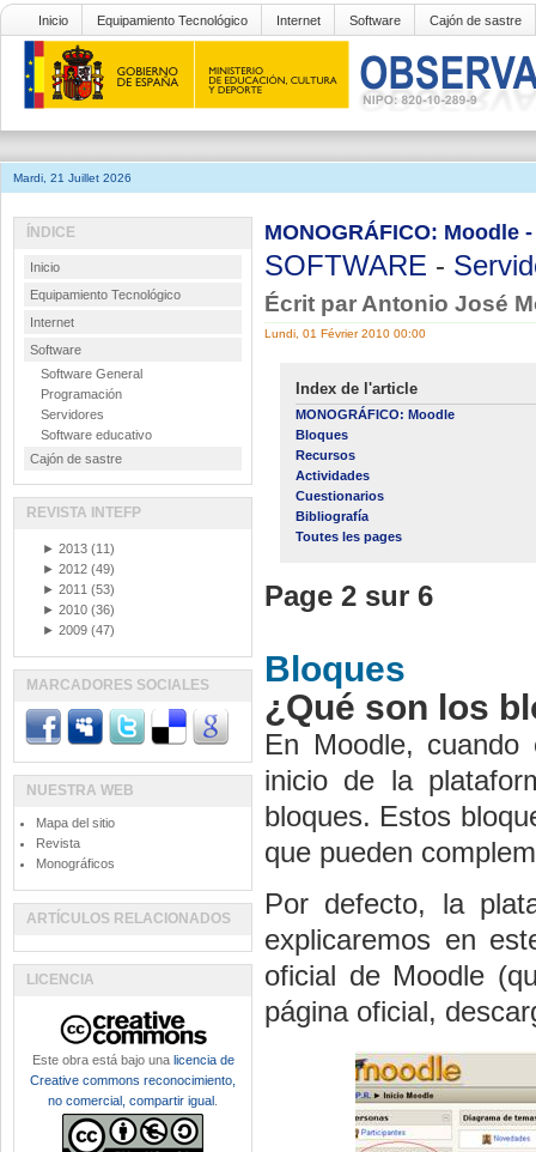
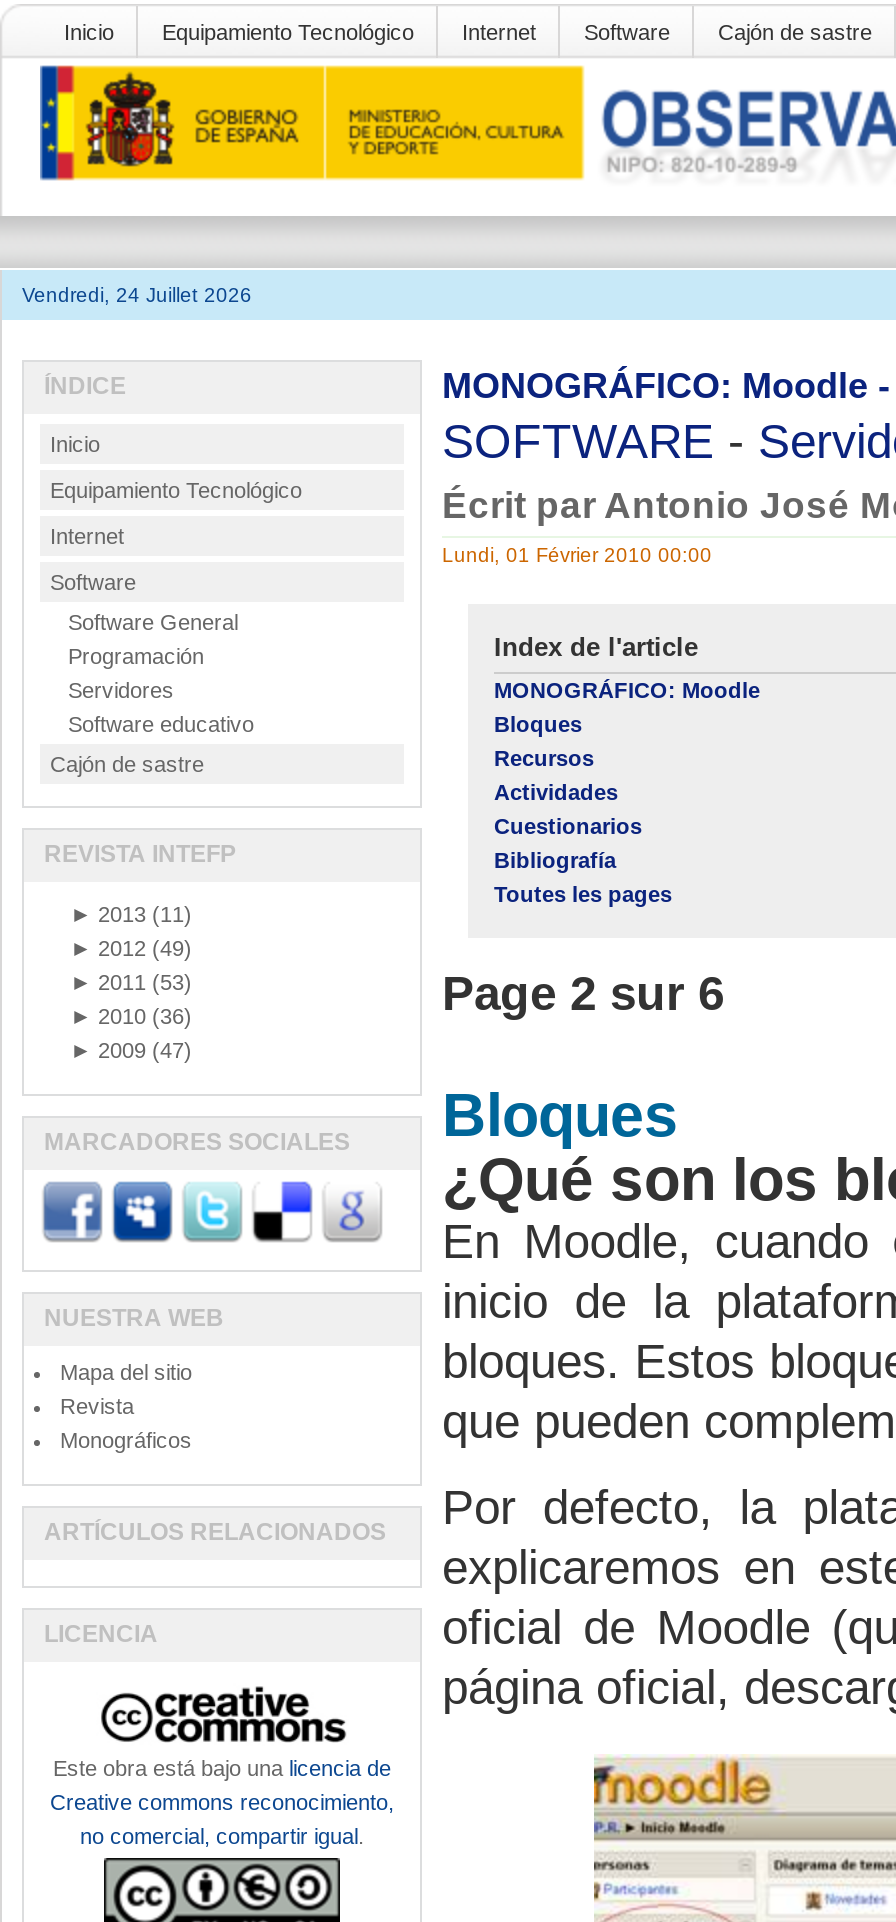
- Mardi, 21 Juillet 2026
+ Vendredi, 24 Juillet 2026
